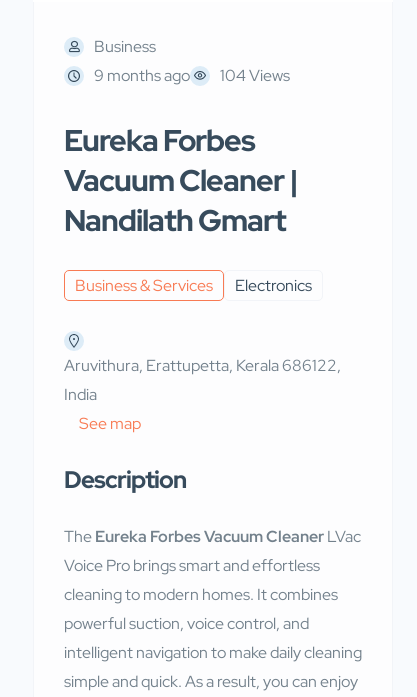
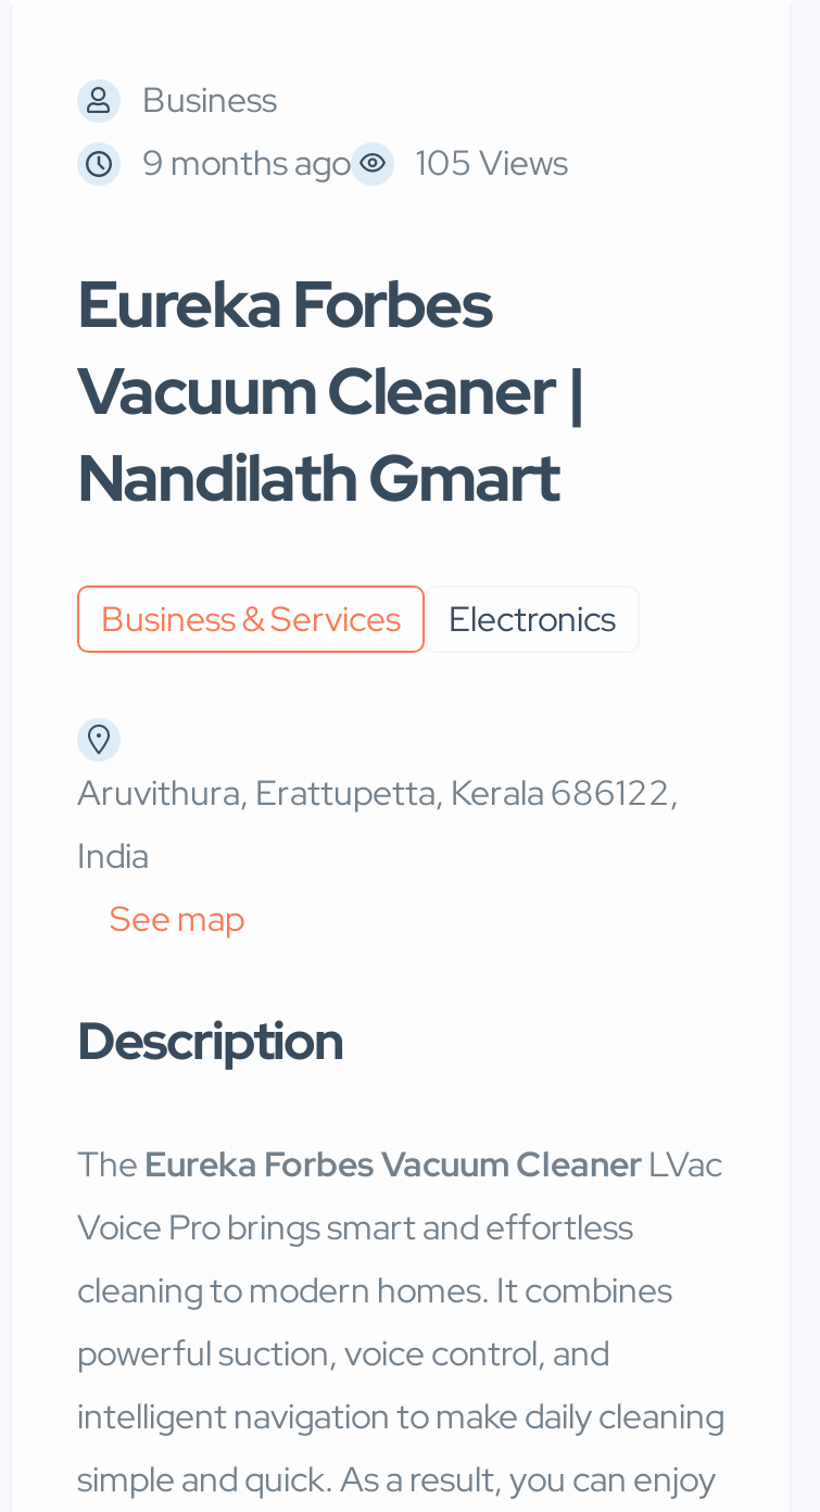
- 9 months ago 104 Views
+ 9 months ago 105 Views
